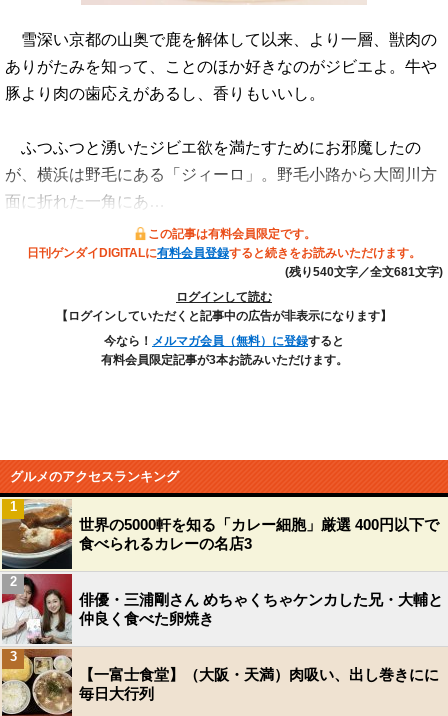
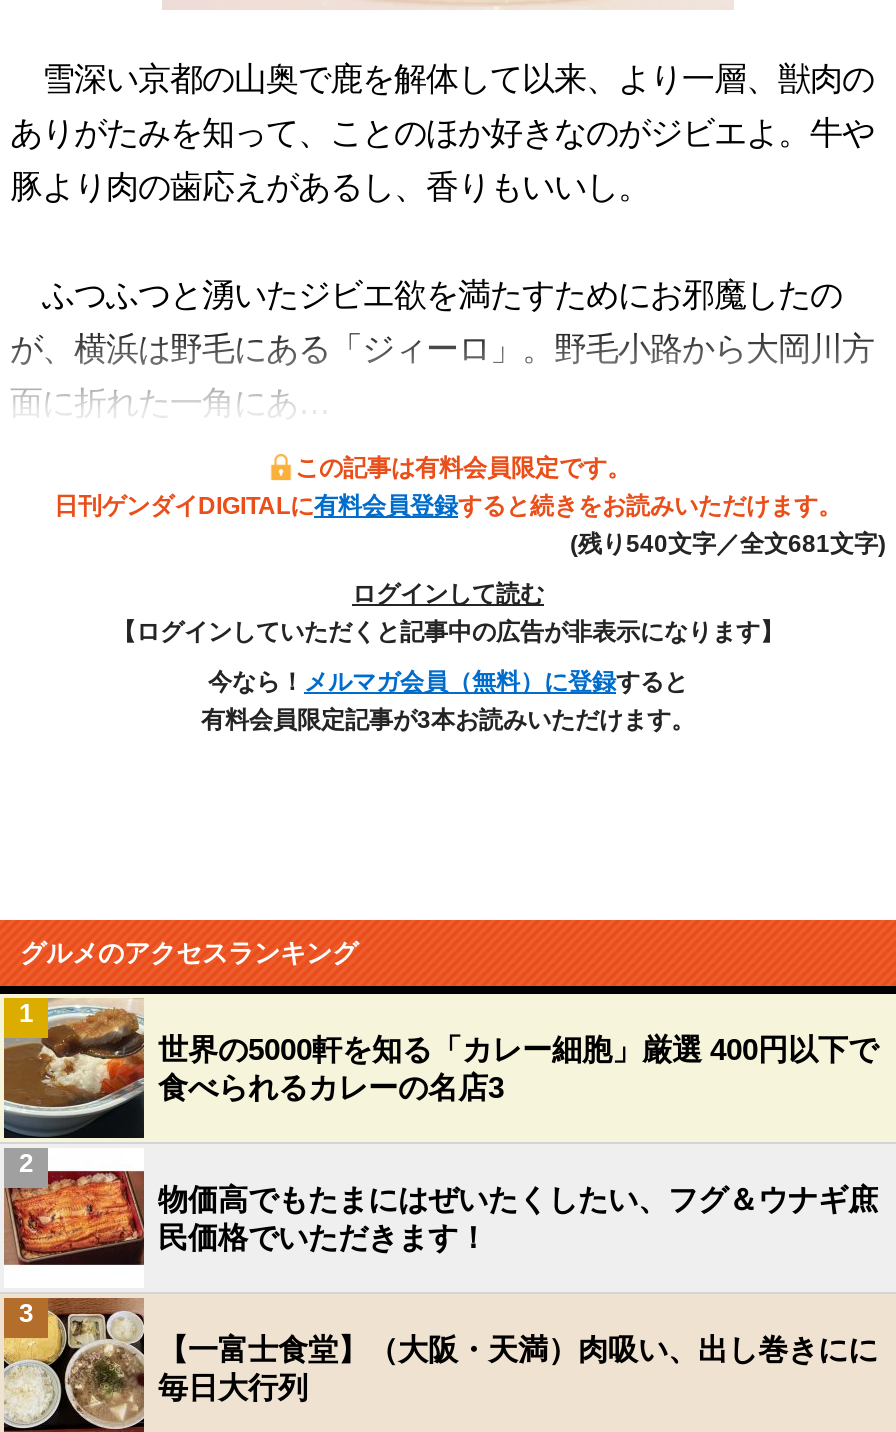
- [image]
- 俳優・三浦剛さん めちゃくちゃケンカした兄・大輔と
- 仲良く食べた卵焼き
+ [image]
+ 物価高でもたまにはぜいたくしたい、フグ＆ウナギ庶
+ 民価格でいただきます！
